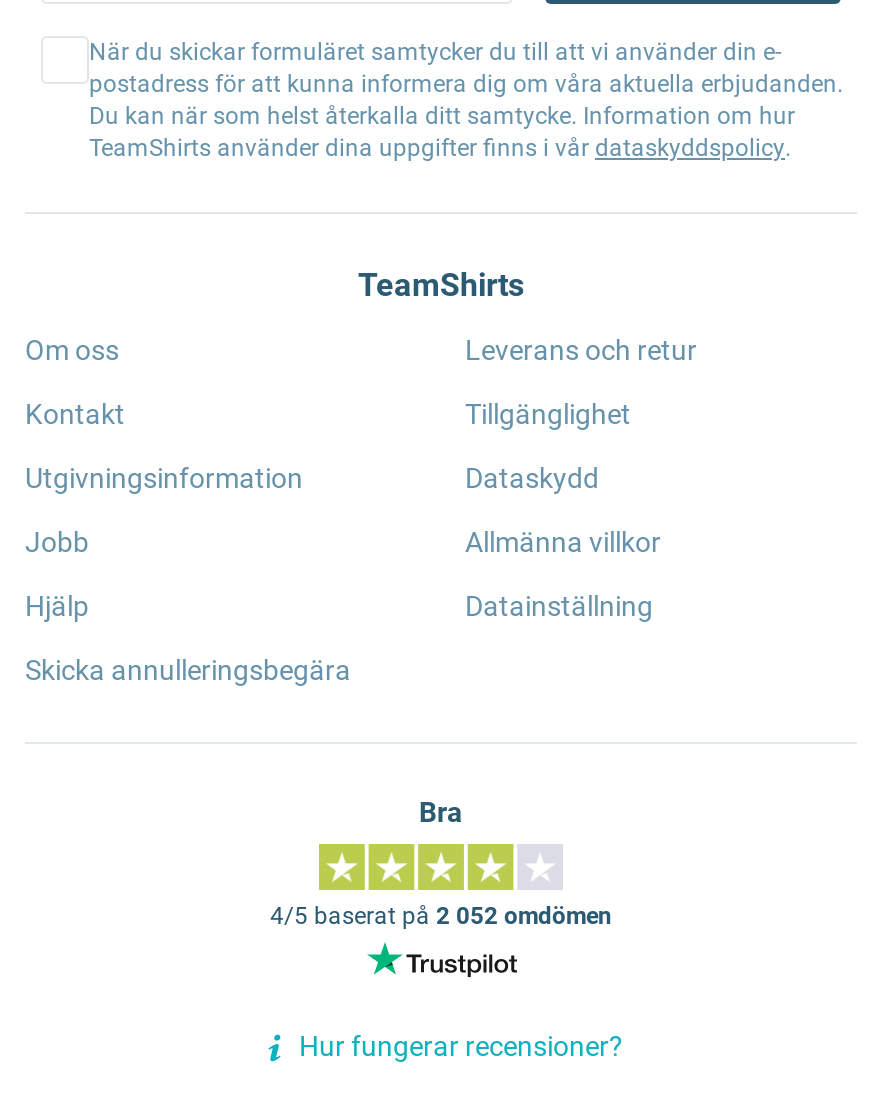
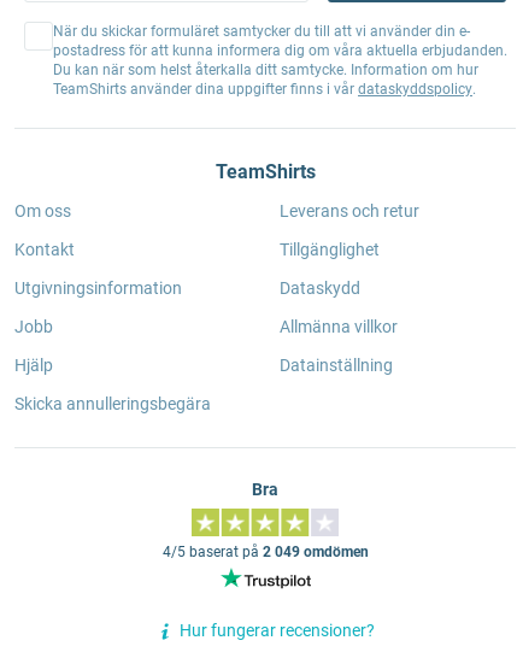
- 4/5 baserat på 2 052 omdömen
+ 4/5 baserat på 2 049 omdömen
